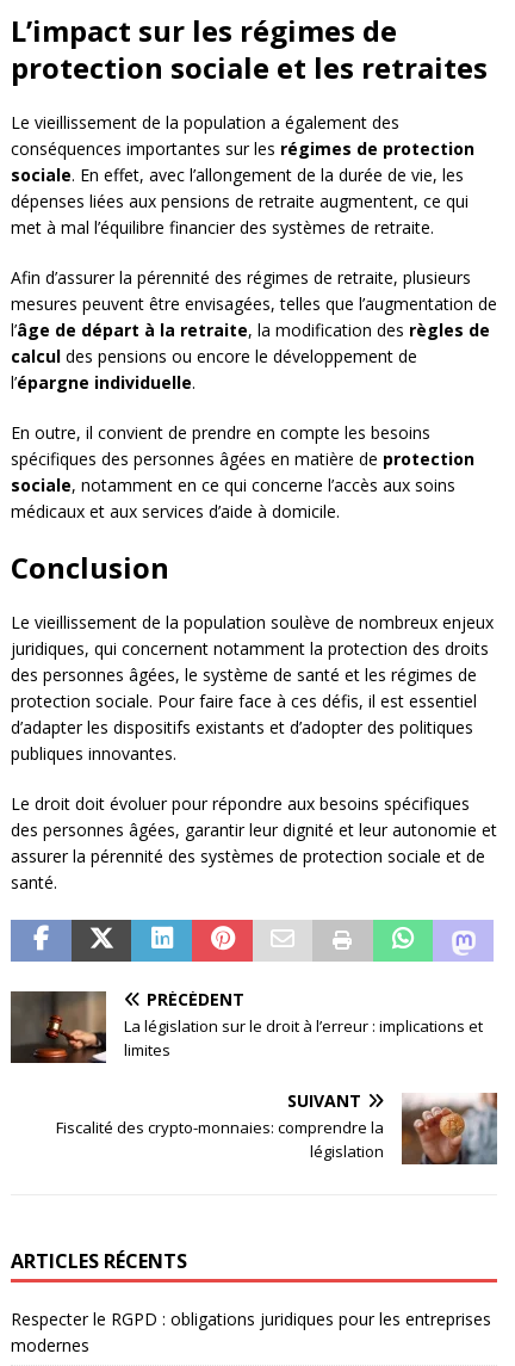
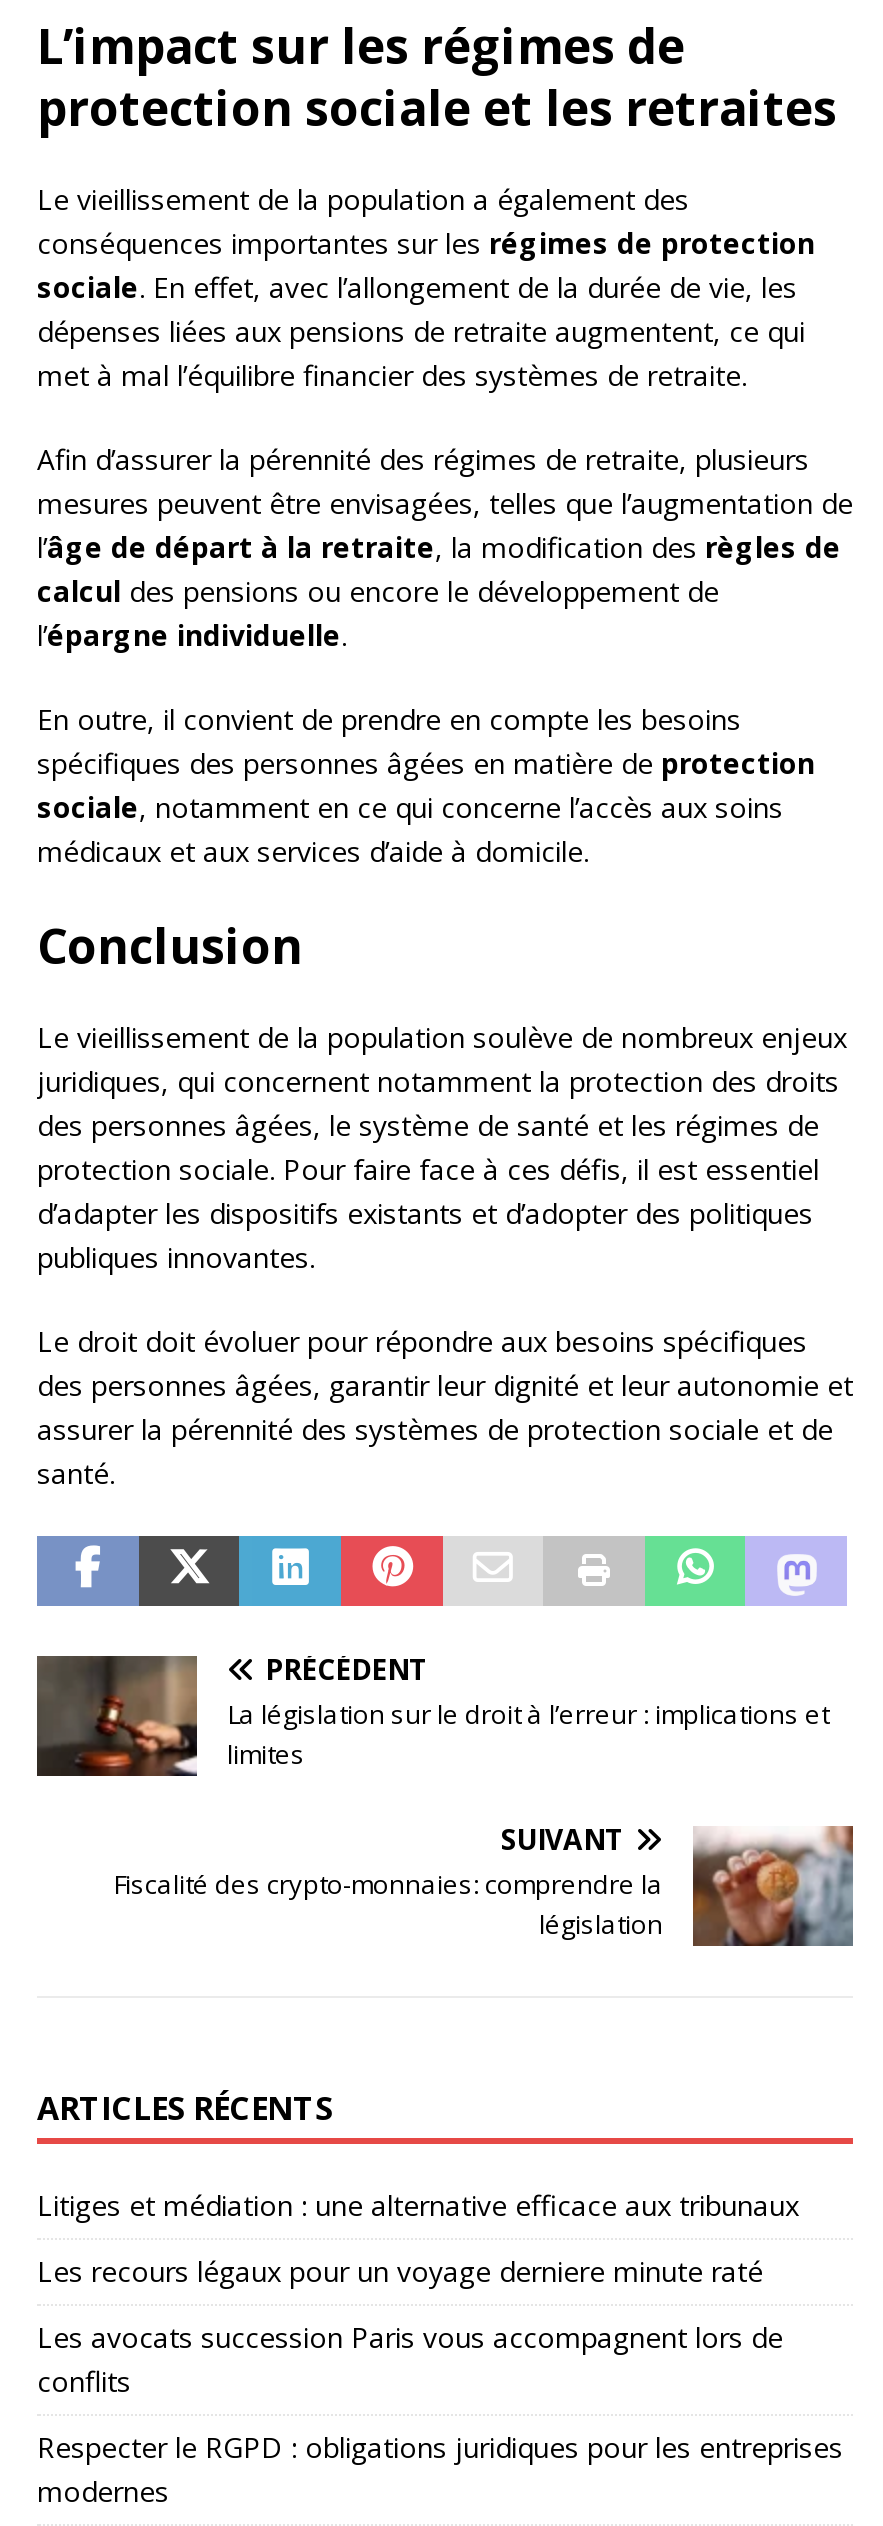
+ Litiges et médiation : une alternative efficace aux tribunaux
+ Les recours légaux pour un voyage derniere minute raté
+ Les avocats succession Paris vous accompagnent lors de
+ conflits
